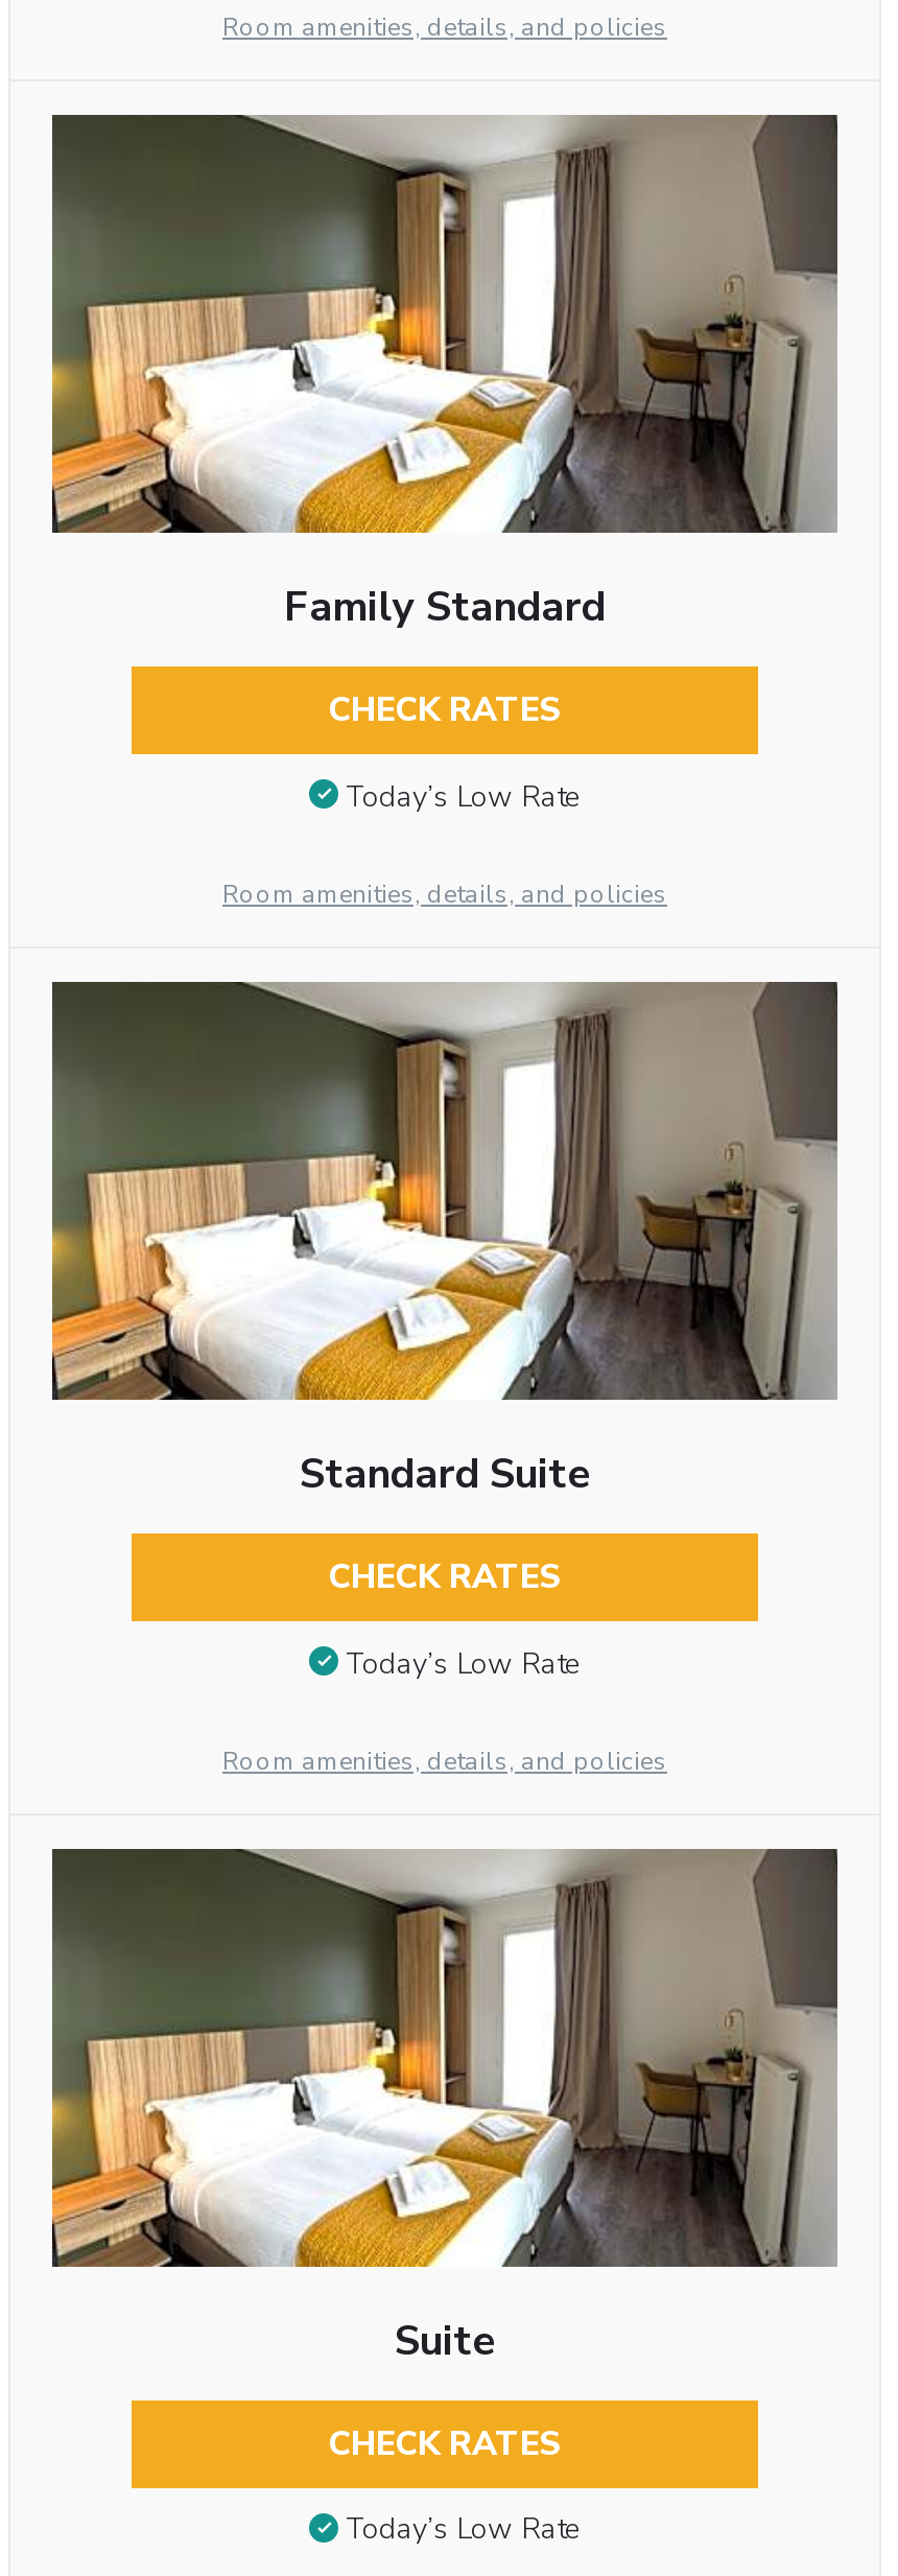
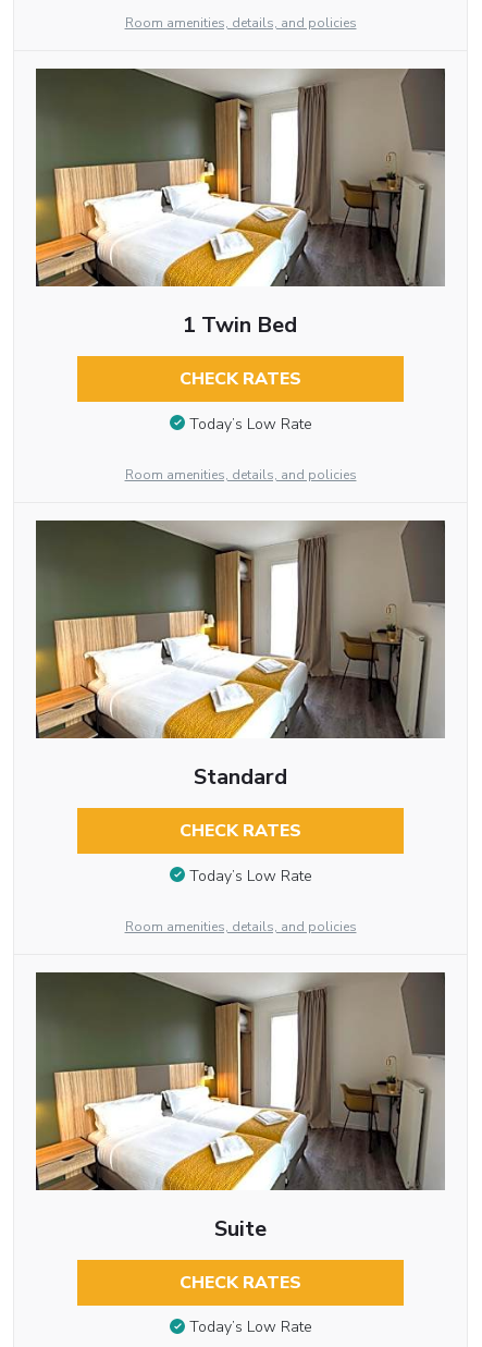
- Family Standard
+ 1 Twin Bed

- Standard Suite
+ Standard
